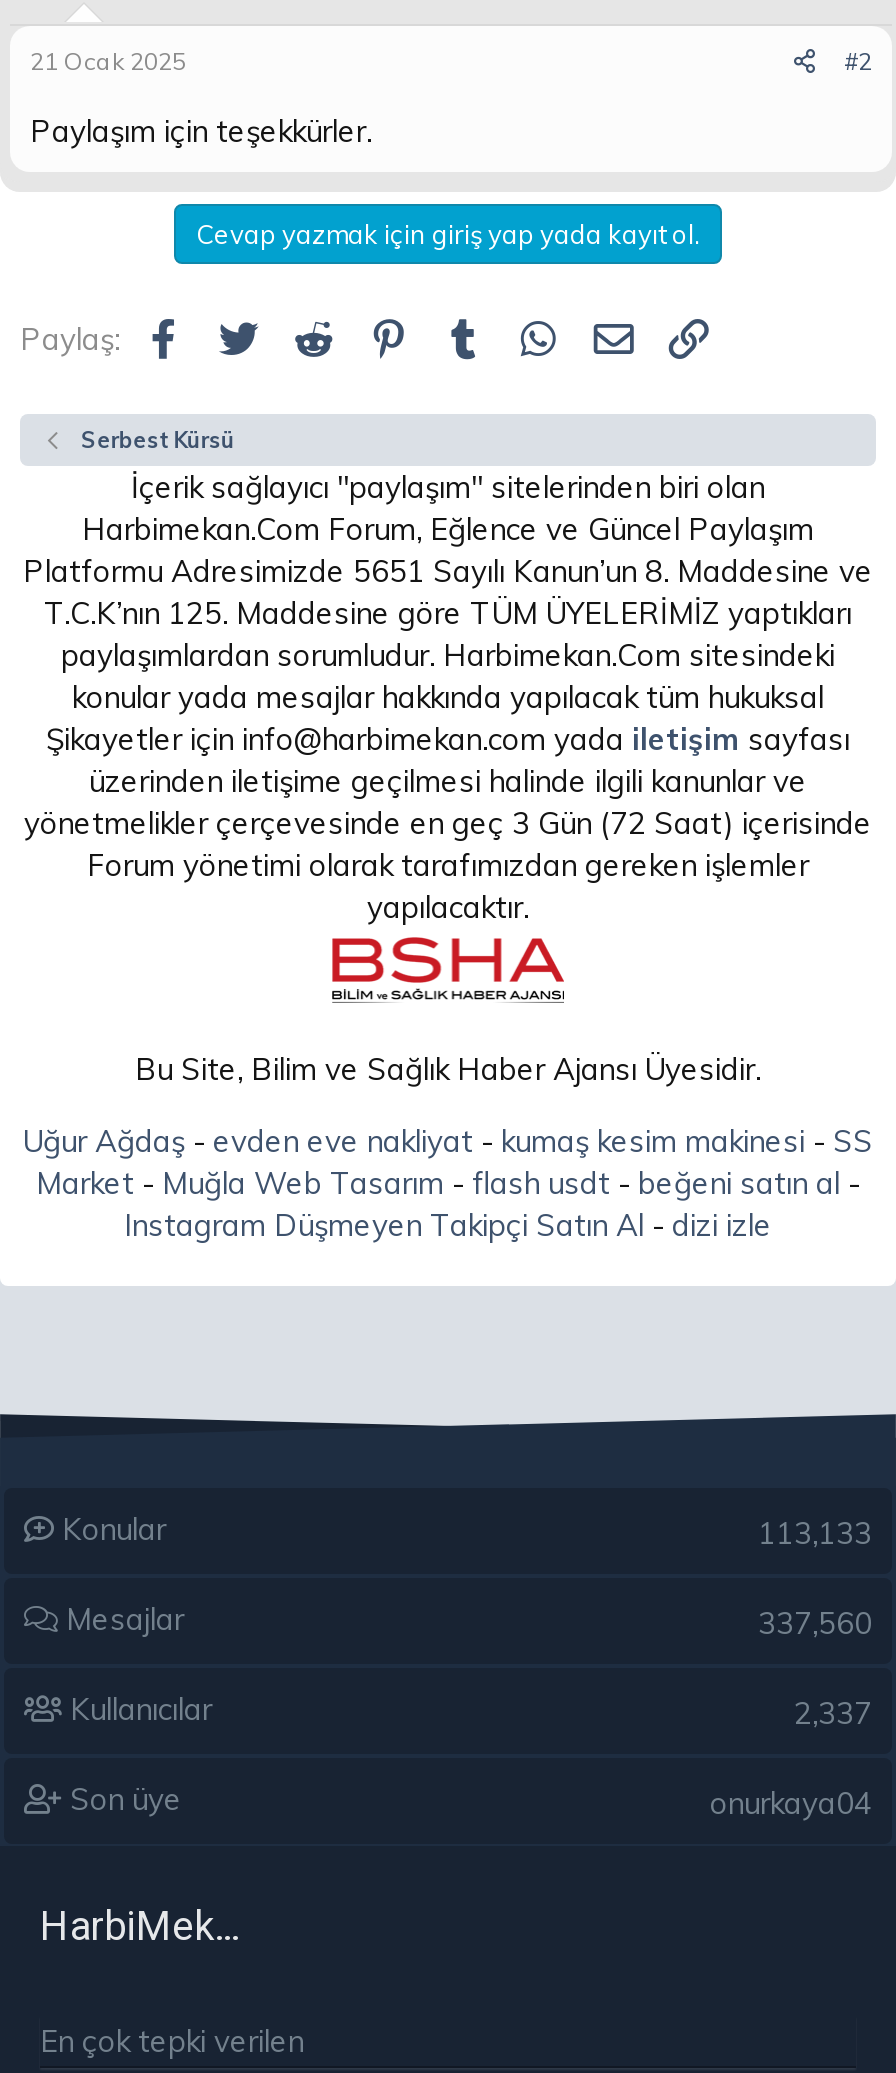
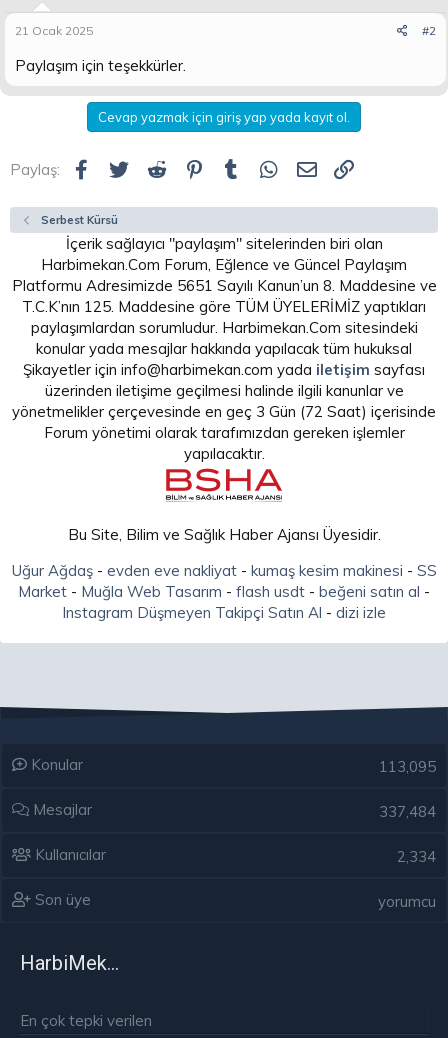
- 113,133
+ 113,095

- 337,560
+ 337,484

- 2,337
+ 2,334

- onurkaya04
+ yorumcu
